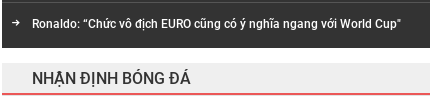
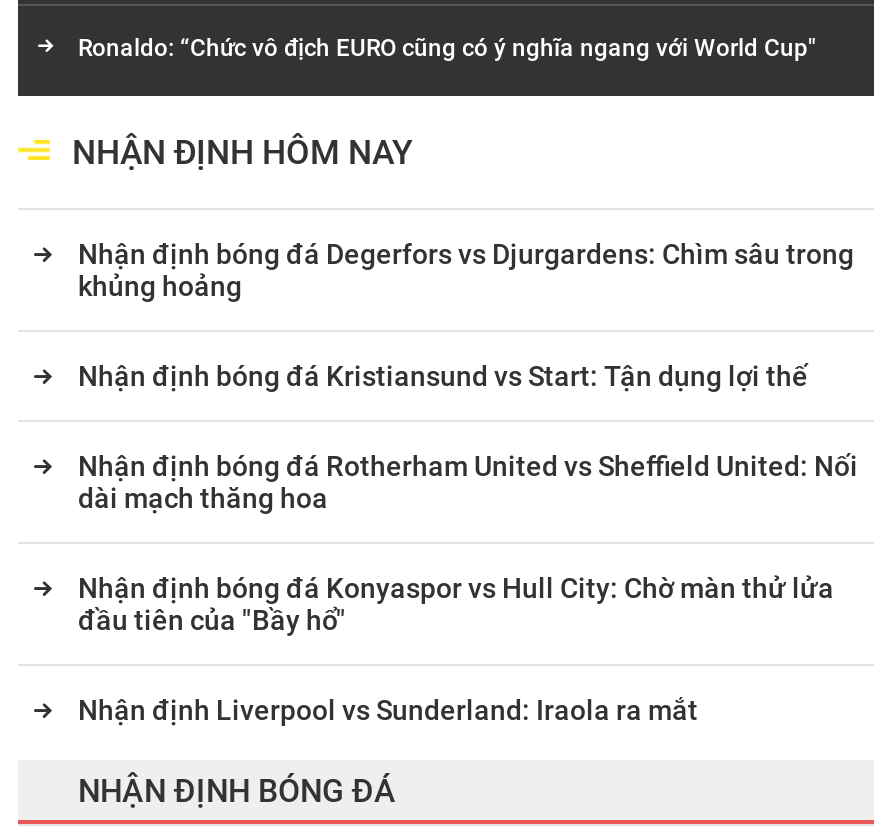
+ NHẬN ĐỊNH HÔM NAY
+ Nhận định bóng đá Degerfors vs Djurgardens: Chìm sâu trong
+ khủng hoảng
+ Nhận định bóng đá Kristiansund vs Start: Tận dụng lợi thế
+ Nhận định bóng đá Rotherham United vs Sheffield United: Nối
+ dài mạch thăng hoa
+ Nhận định bóng đá Konyaspor vs Hull City: Chờ màn thử lửa
+ đầu tiên của "Bầy hổ"
+ Nhận định Liverpool vs Sunderland: Iraola ra mắt
